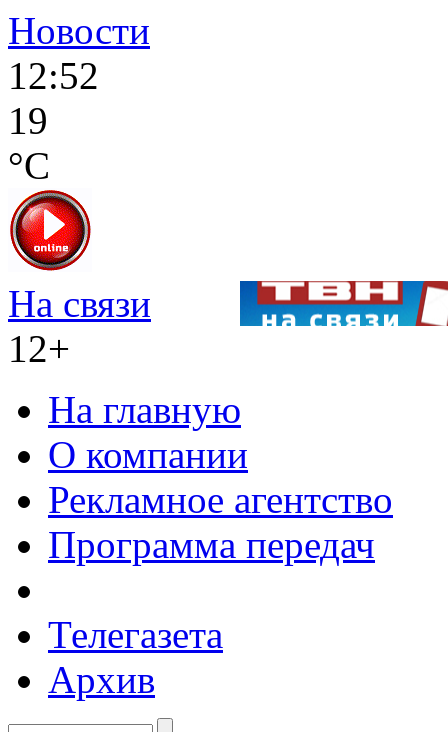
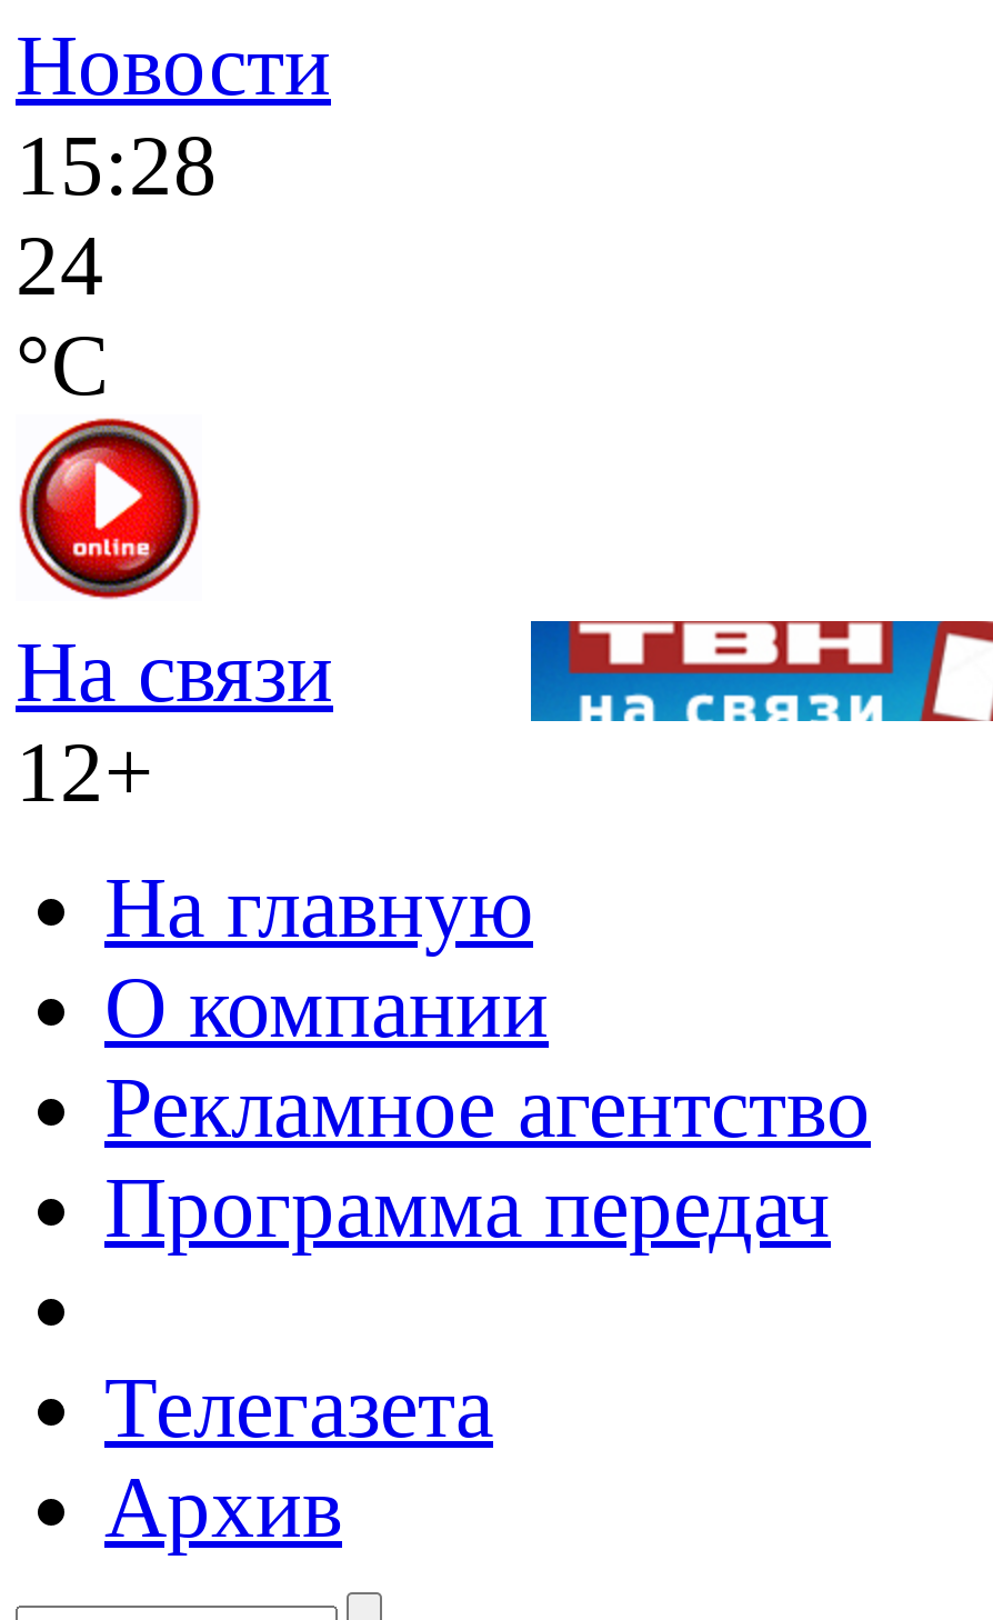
- 12:52
+ 15:28

- 19
+ 24
